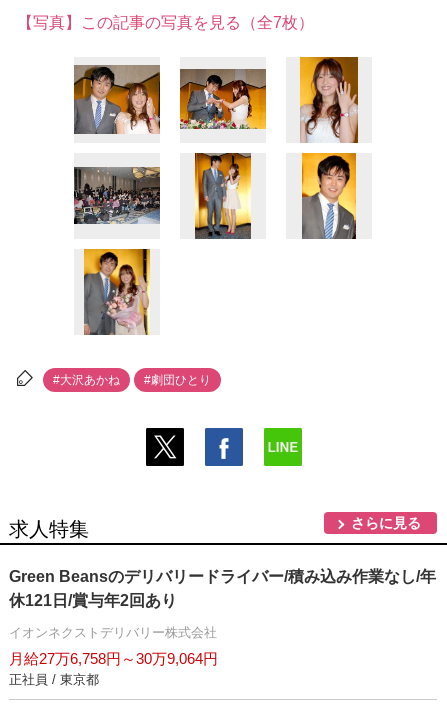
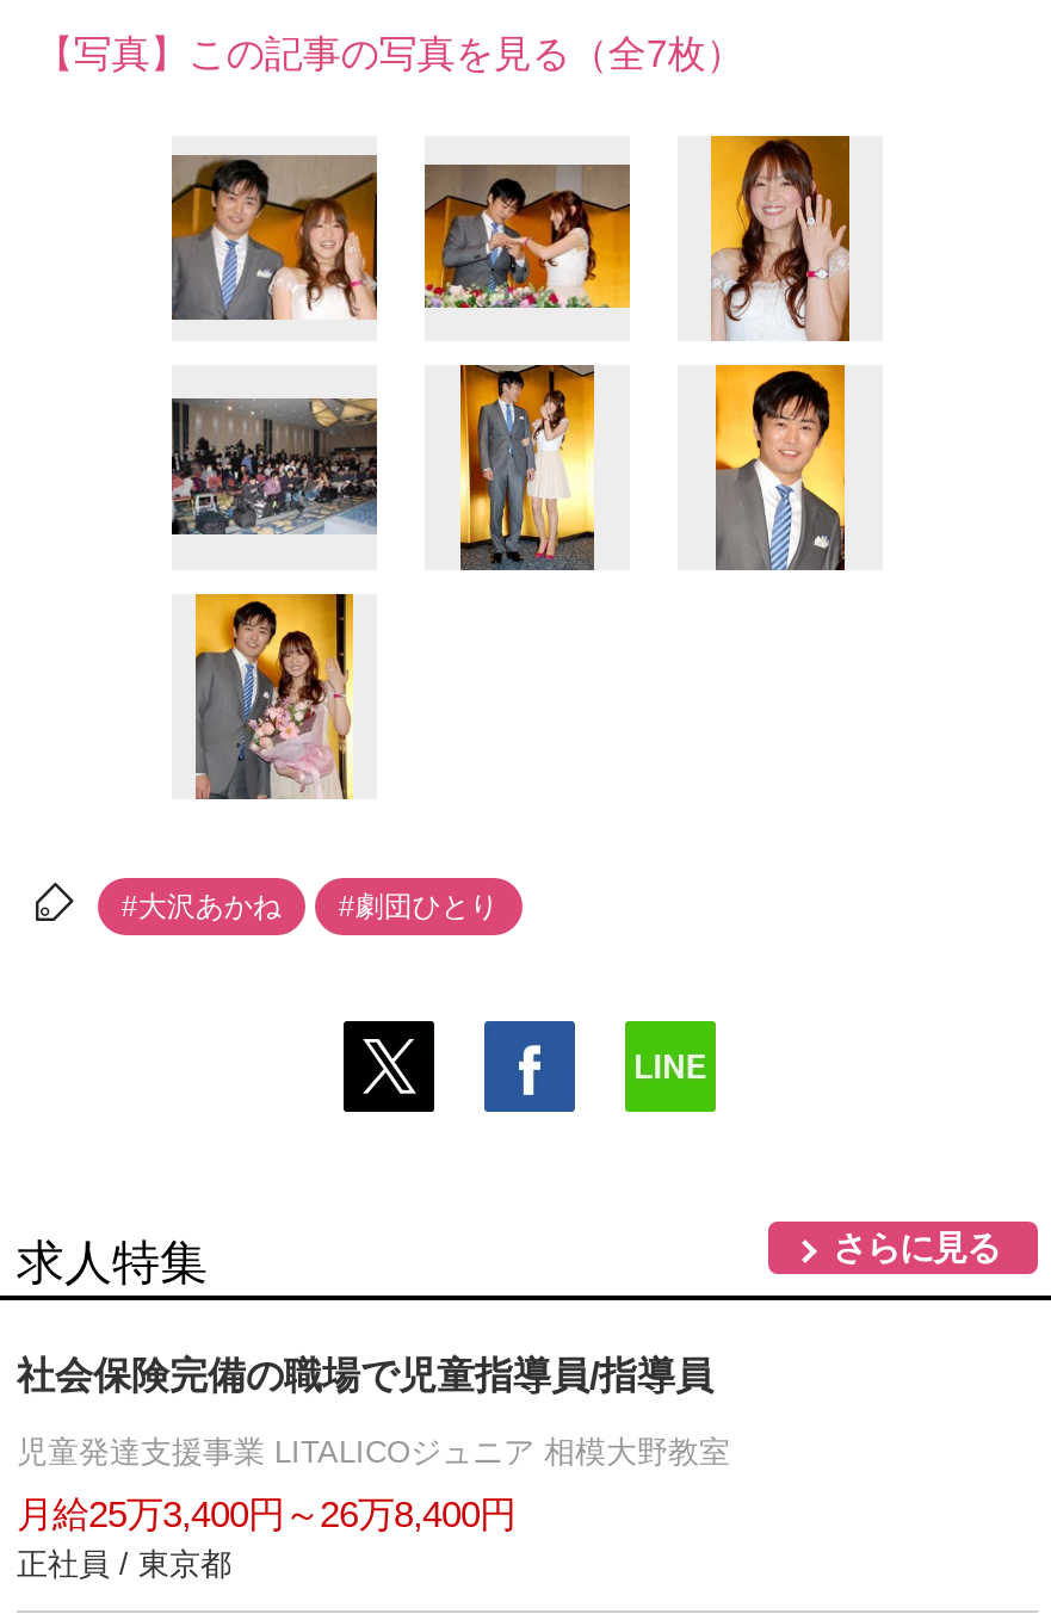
- Green Beansのデリバリードライバー/積み込み作業なし/年
- 休121日/賞与年2回あり
+ 社会保険完備の職場で児童指導員/指導員

- イオンネクストデリバリー株式会社
+ 児童発達支援事業 LITALICOジュニア 相模大野教室

- 月給27万6,758円～30万9,064円
+ 月給25万3,400円～26万8,400円
